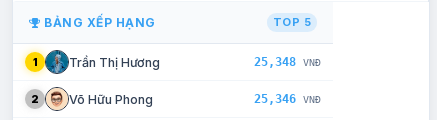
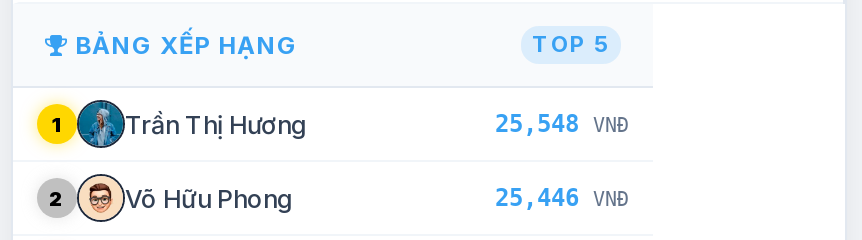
- 25,348 VNĐ
+ 25,548 VNĐ

- 25,346 VNĐ
+ 25,446 VNĐ
